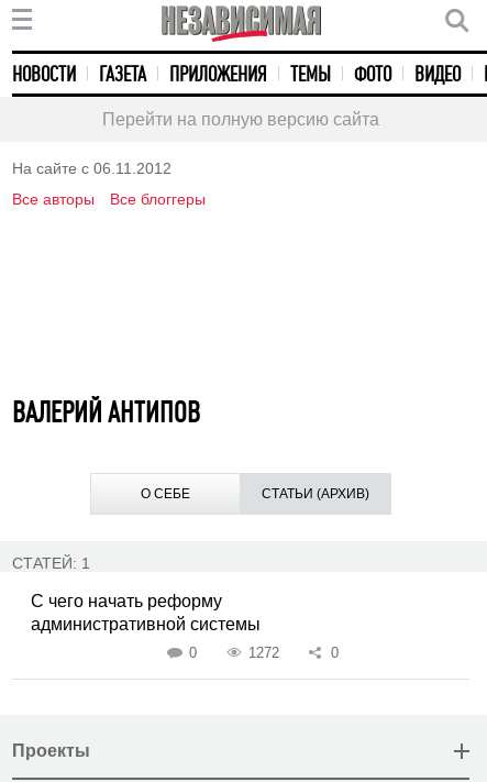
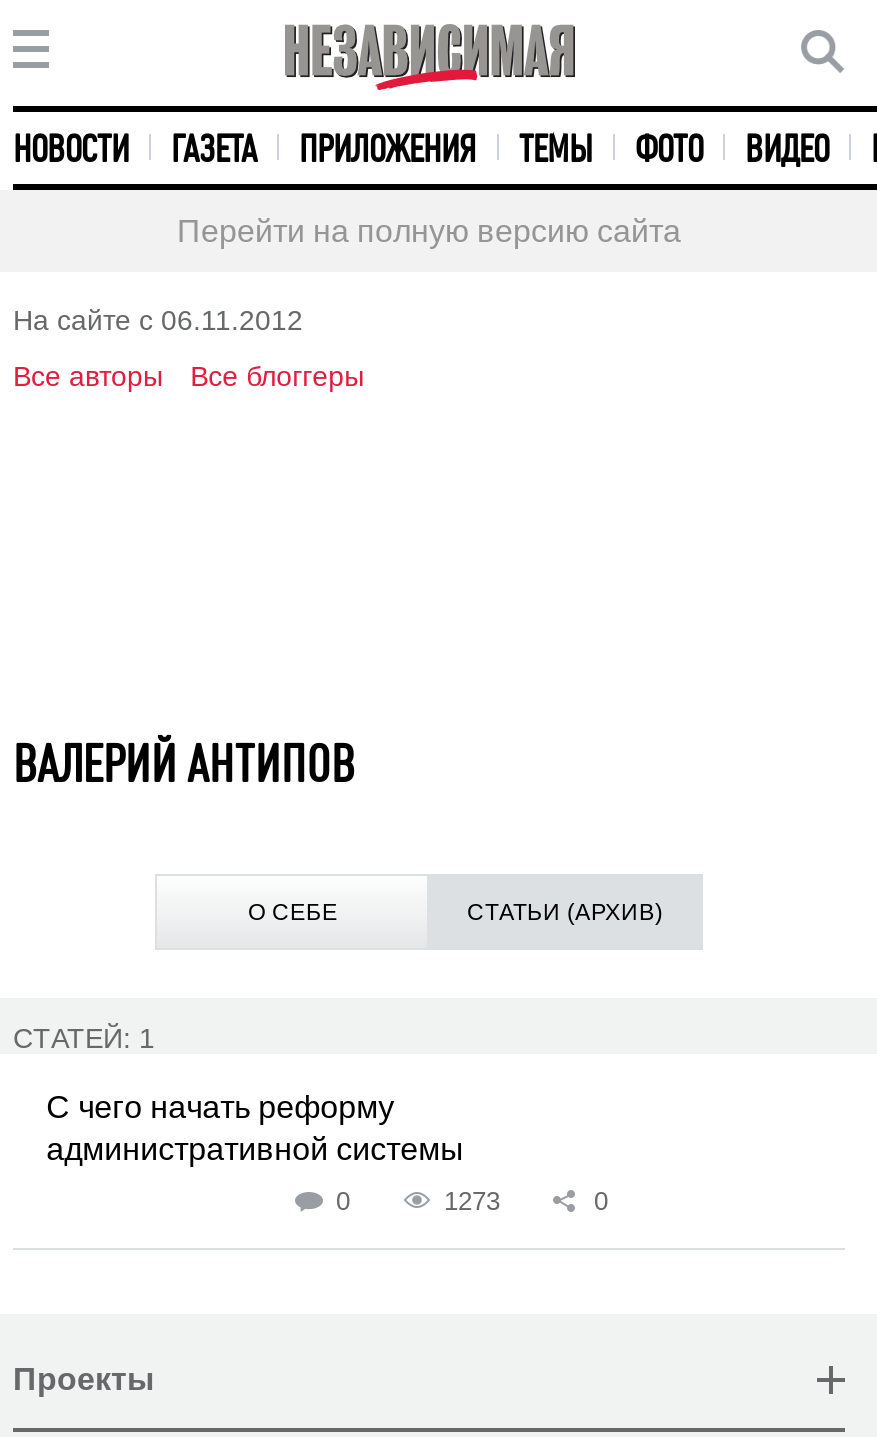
- 1272
+ 1273
